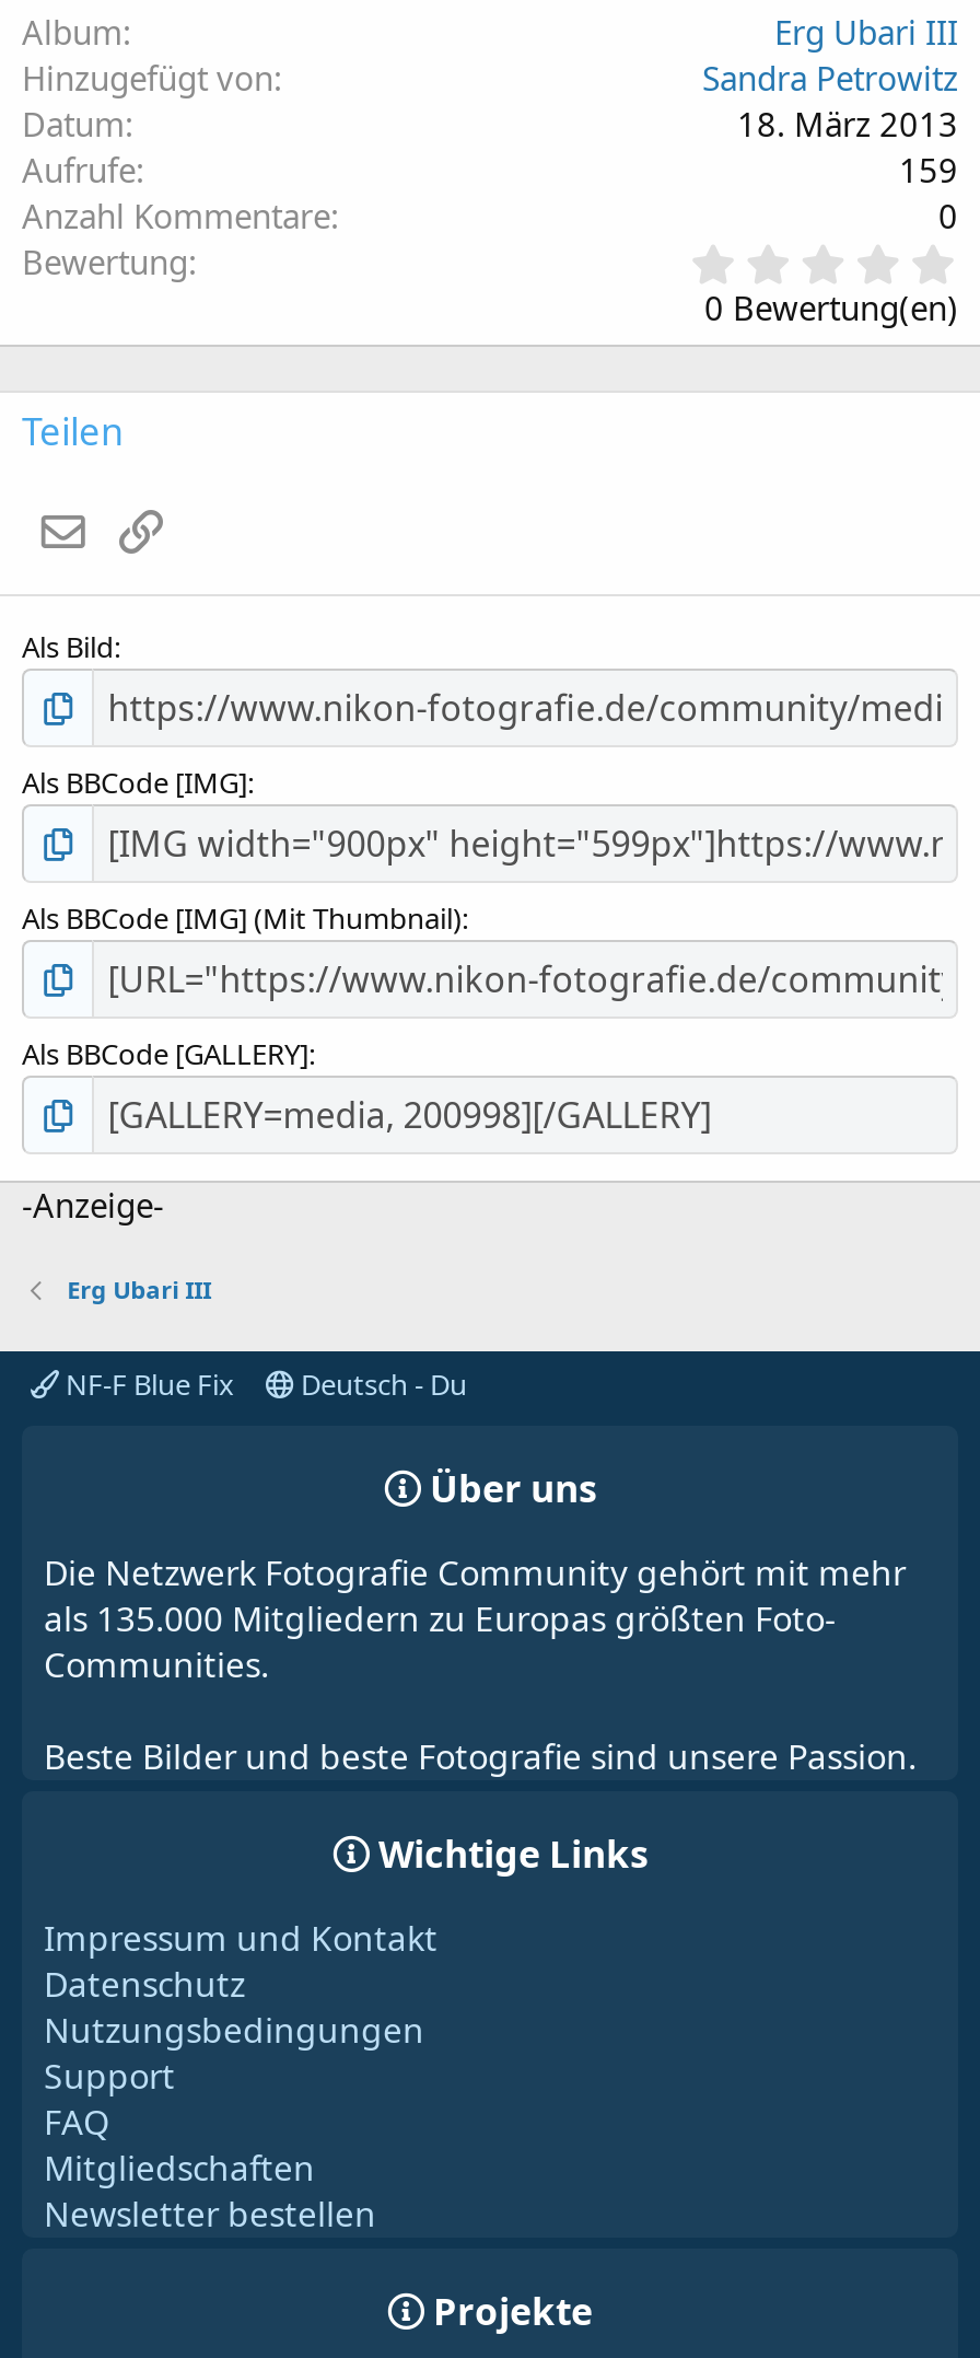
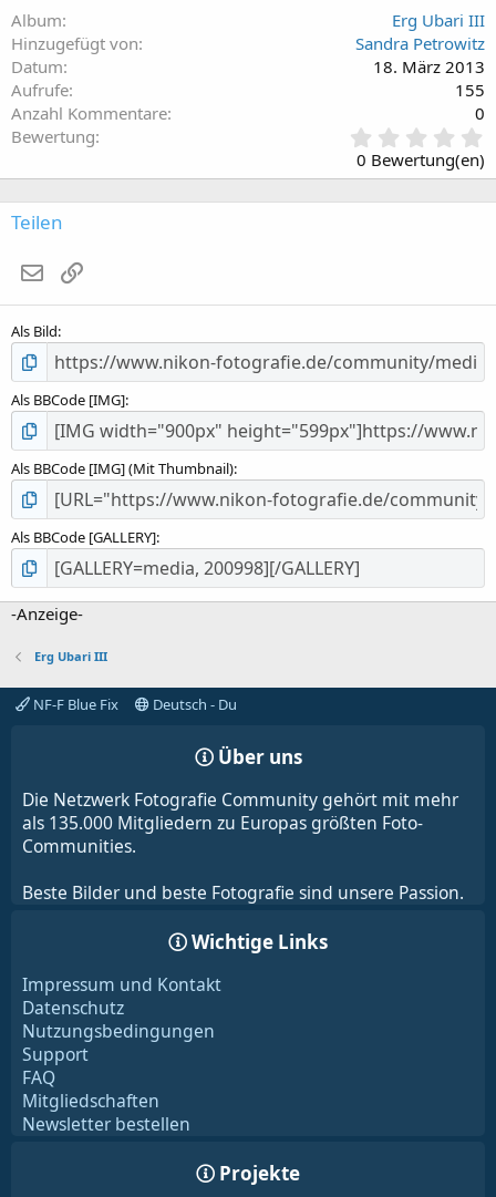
- 159
+ 155
